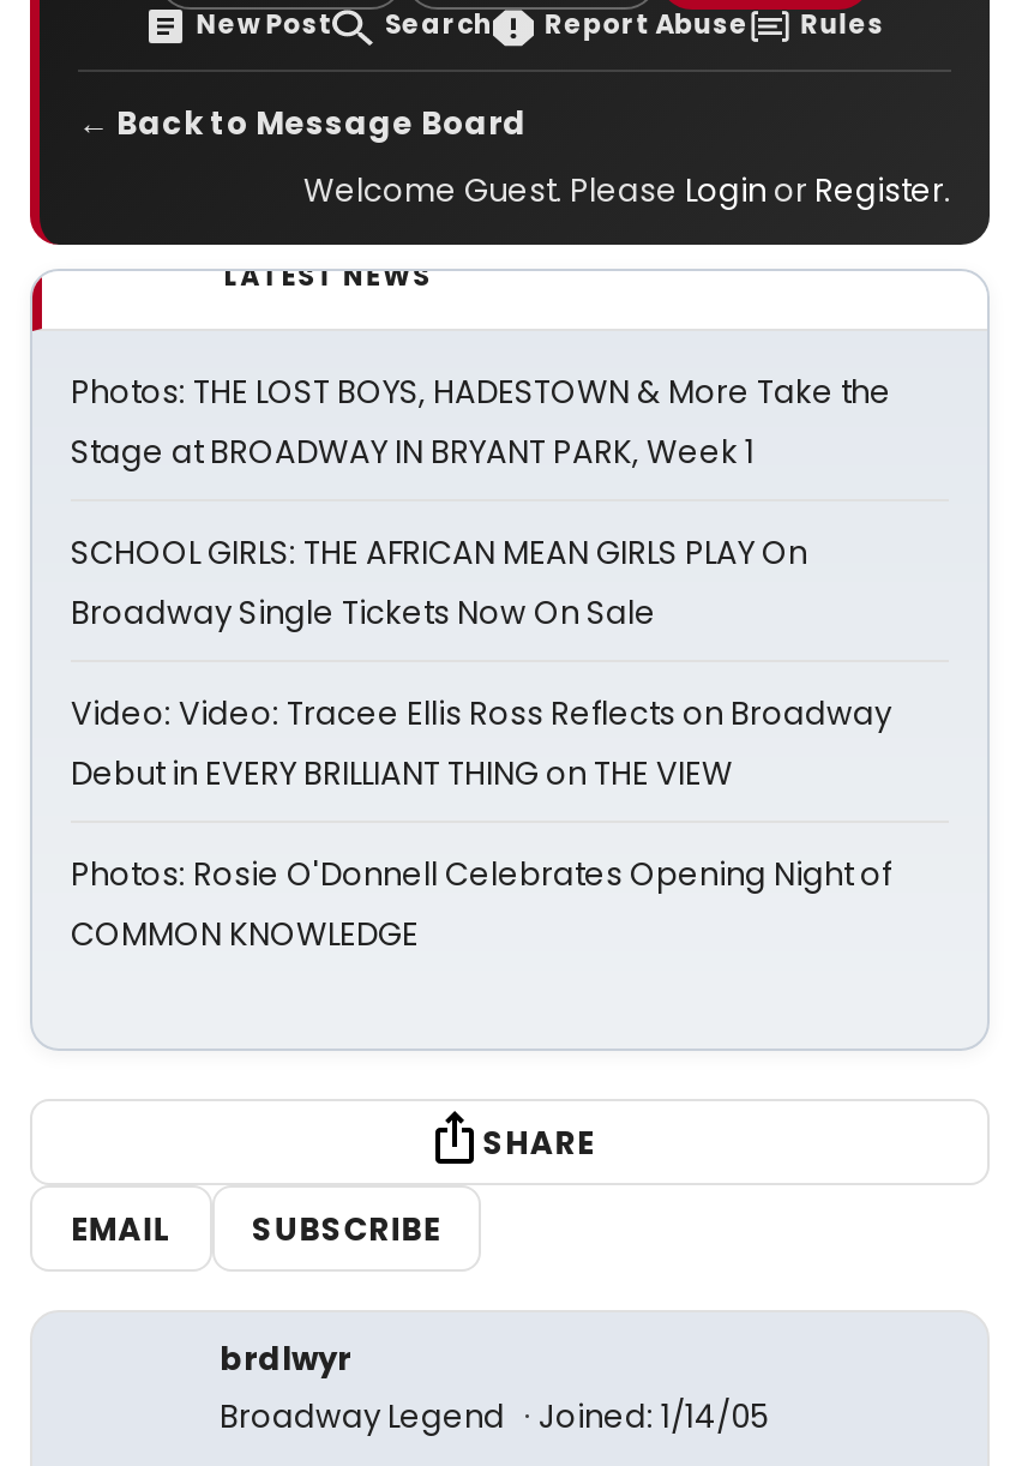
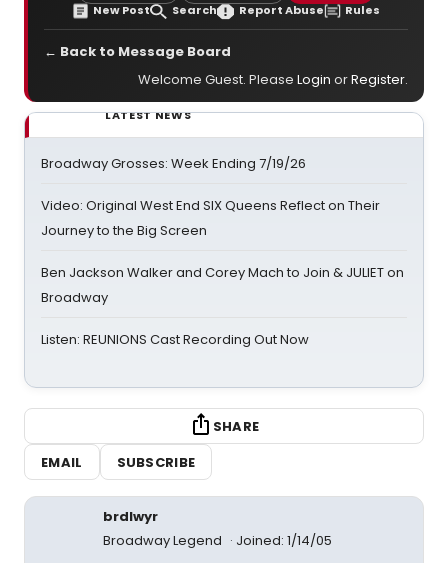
- Photos: THE LOST BOYS, HADESTOWN & More Take the
- Stage at BROADWAY IN BRYANT PARK, Week 1
+ Broadway Grosses: Week Ending 7/19/26

- SCHOOL GIRLS: THE AFRICAN MEAN GIRLS PLAY On
- Broadway Single Tickets Now On Sale
+ Video: Original West End SIX Queens Reflect on Their
+ Journey to the Big Screen

- Video: Video: Tracee Ellis Ross Reflects on Broadway
- Debut in EVERY BRILLIANT THING on THE VIEW
+ Ben Jackson Walker and Corey Mach to Join & JULIET on
+ Broadway

- Photos: Rosie O'Donnell Celebrates Opening Night of
- COMMON KNOWLEDGE
+ Listen: REUNIONS Cast Recording Out Now
